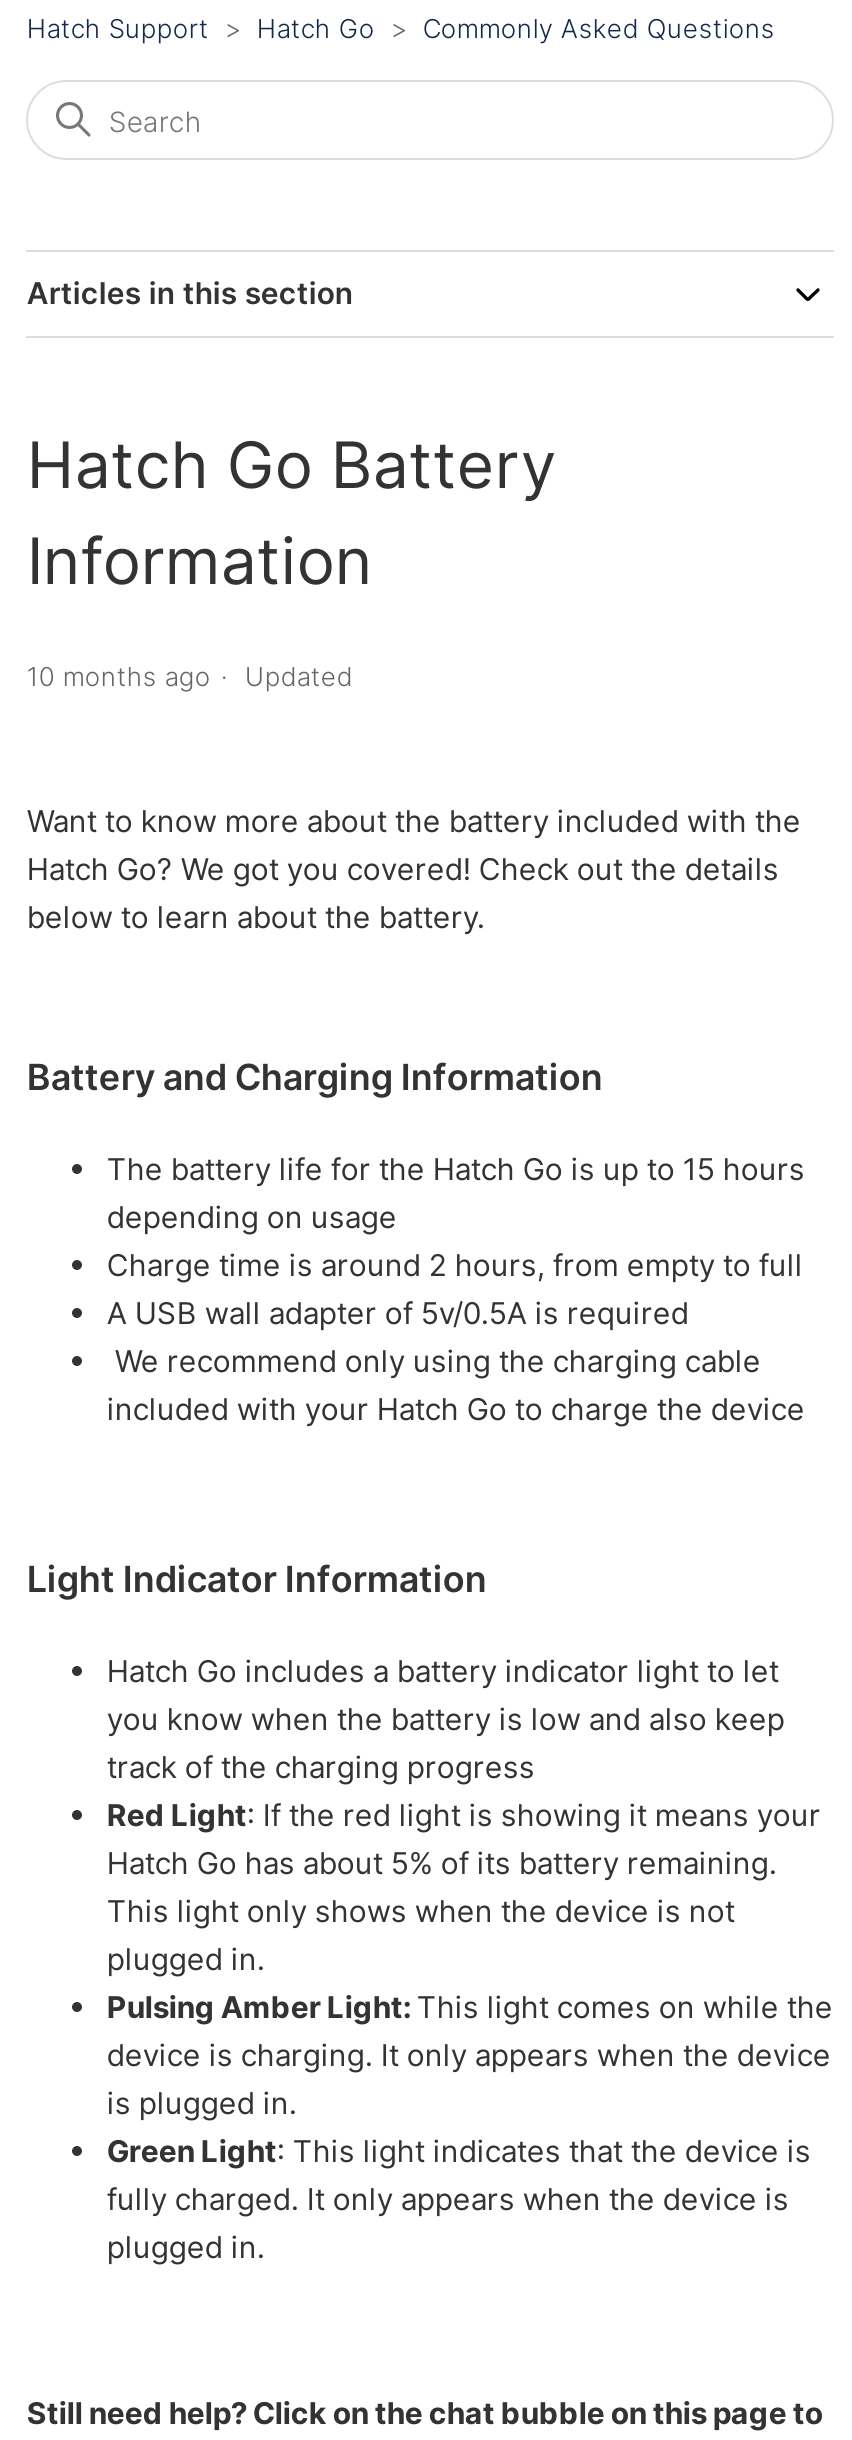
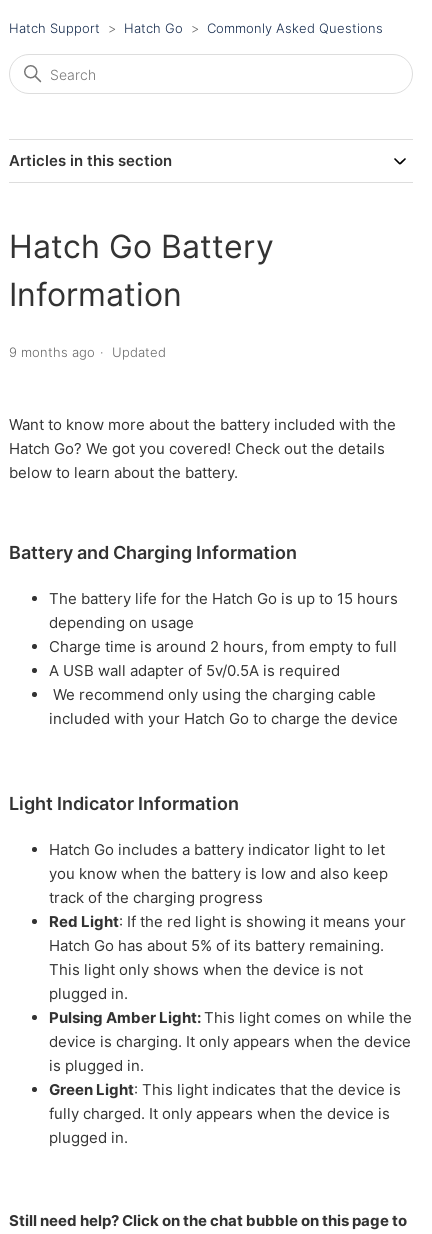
- 10 months ago Updated
+ 9 months ago Updated
